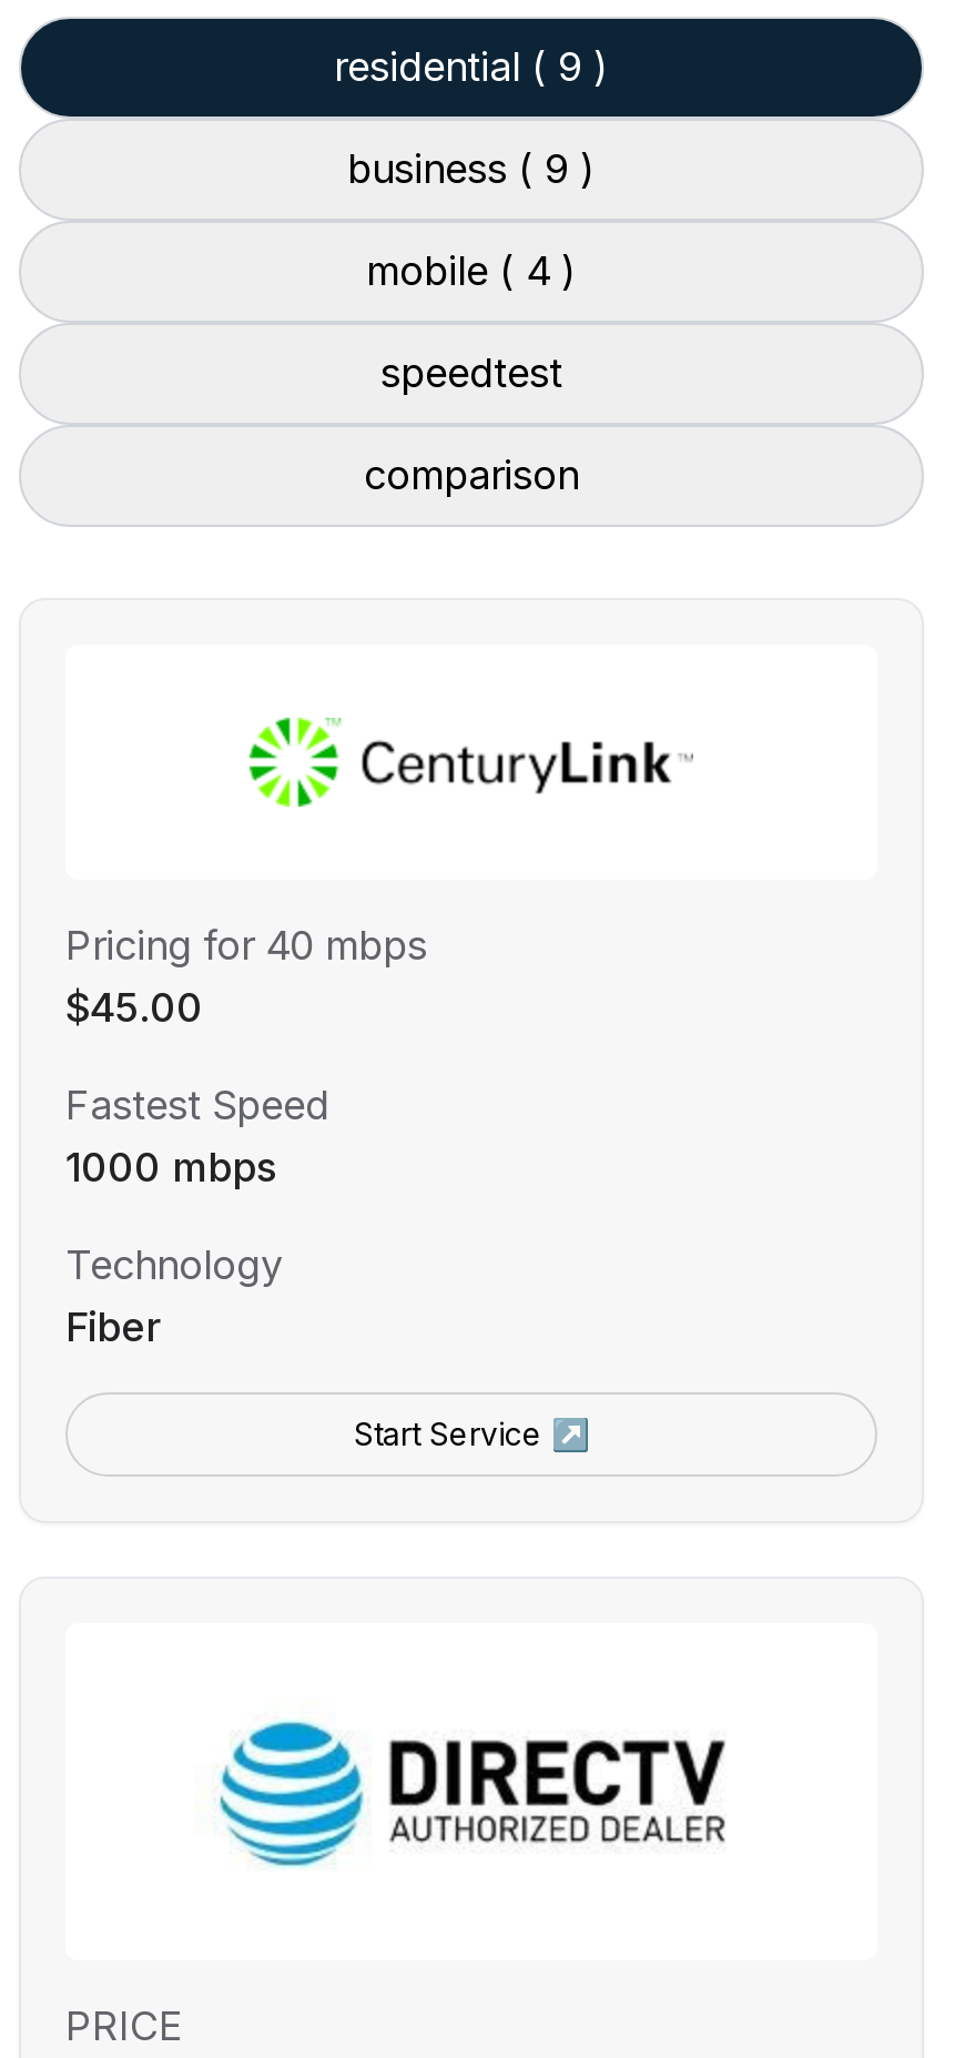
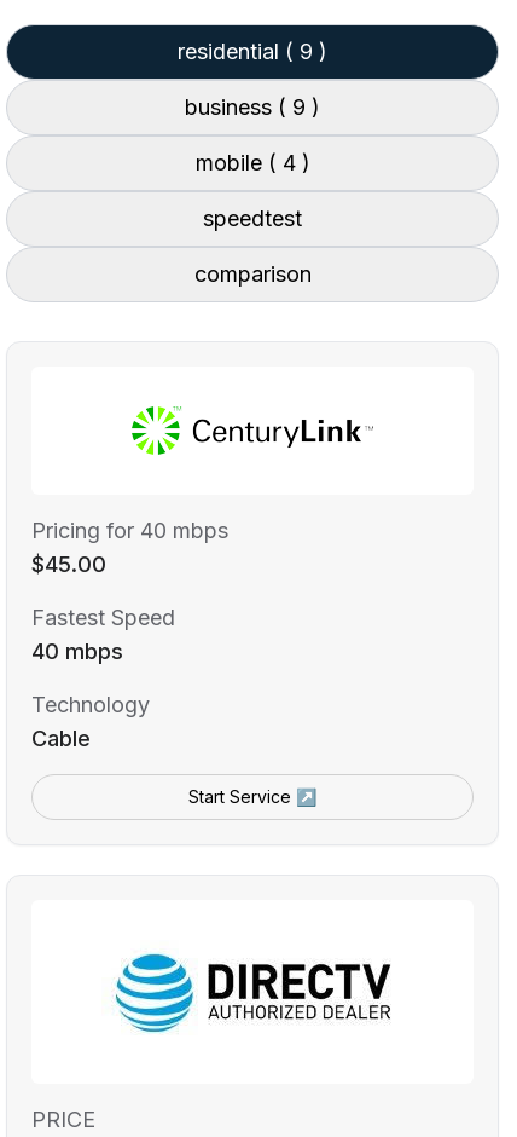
- 1000 mbps
+ 40 mbps

- Fiber
+ Cable
